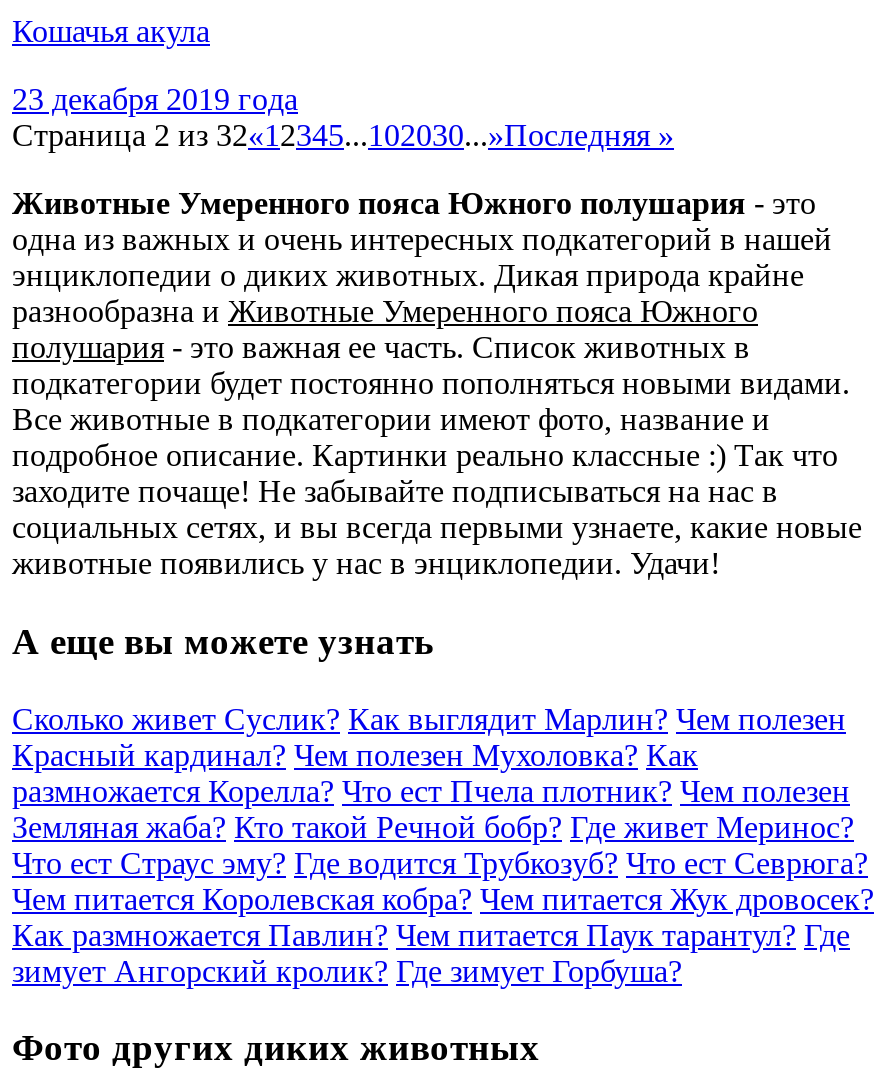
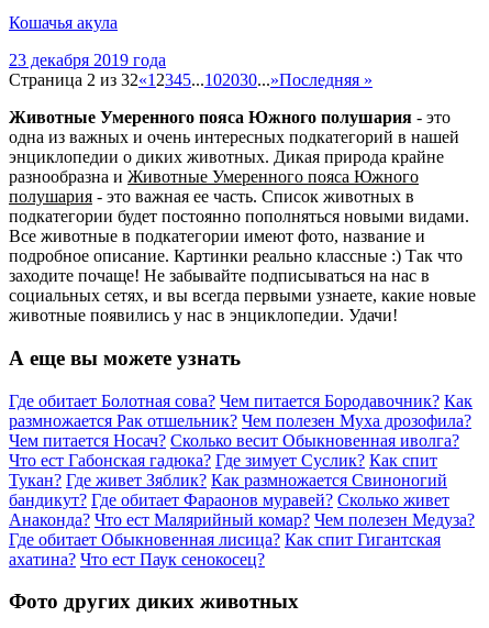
- Сколько живет Суслик? Как выглядит Марлин? Чем полезен
- Красный кардинал? Чем полезен Мухоловка? Как
- размножается Корелла? Что ест Пчела плотник? Чем полезен
- Земляная жаба? Кто такой Речной бобр? Где живет Меринос?
- Что ест Страус эму? Где водится Трубкозуб? Что ест Севрюга?
- Чем питается Королевская кобра? Чем питается Жук дровосек?
- Как размножается Павлин? Чем питается Паук тарантул? Где
- зимует Ангорский кролик? Где зимует Горбуша?
+ Где обитает Болотная сова? Чем питается Бородавочник? Как
+ размножается Рак отшельник? Чем полезен Муха дрозофила?
+ Чем питается Носач? Сколько весит Обыкновенная иволга?
+ Что ест Габонская гадюка? Где зимует Суслик? Как спит
+ Тукан? Где живет Зяблик? Как размножается Свиноногий
+ бандикут? Где обитает Фараонов муравей? Сколько живет
+ Анаконда? Что ест Малярийный комар? Чем полезен Медуза?
+ Где обитает Обыкновенная лисица? Как спит Гигантская
+ ахатина? Что ест Паук сенокосец?
